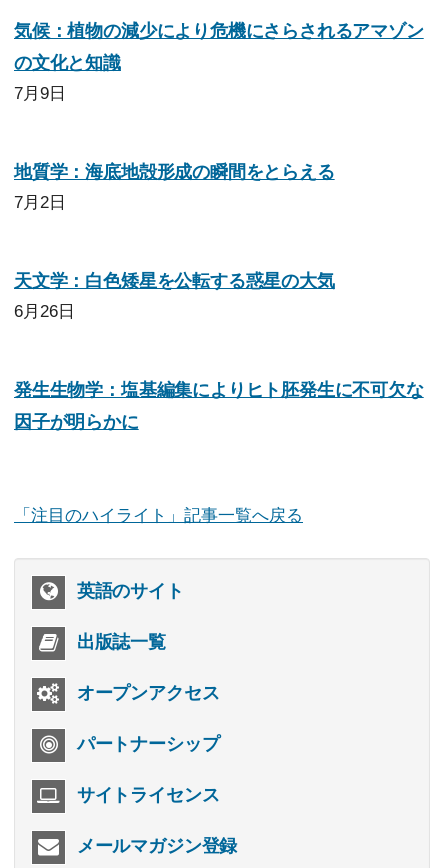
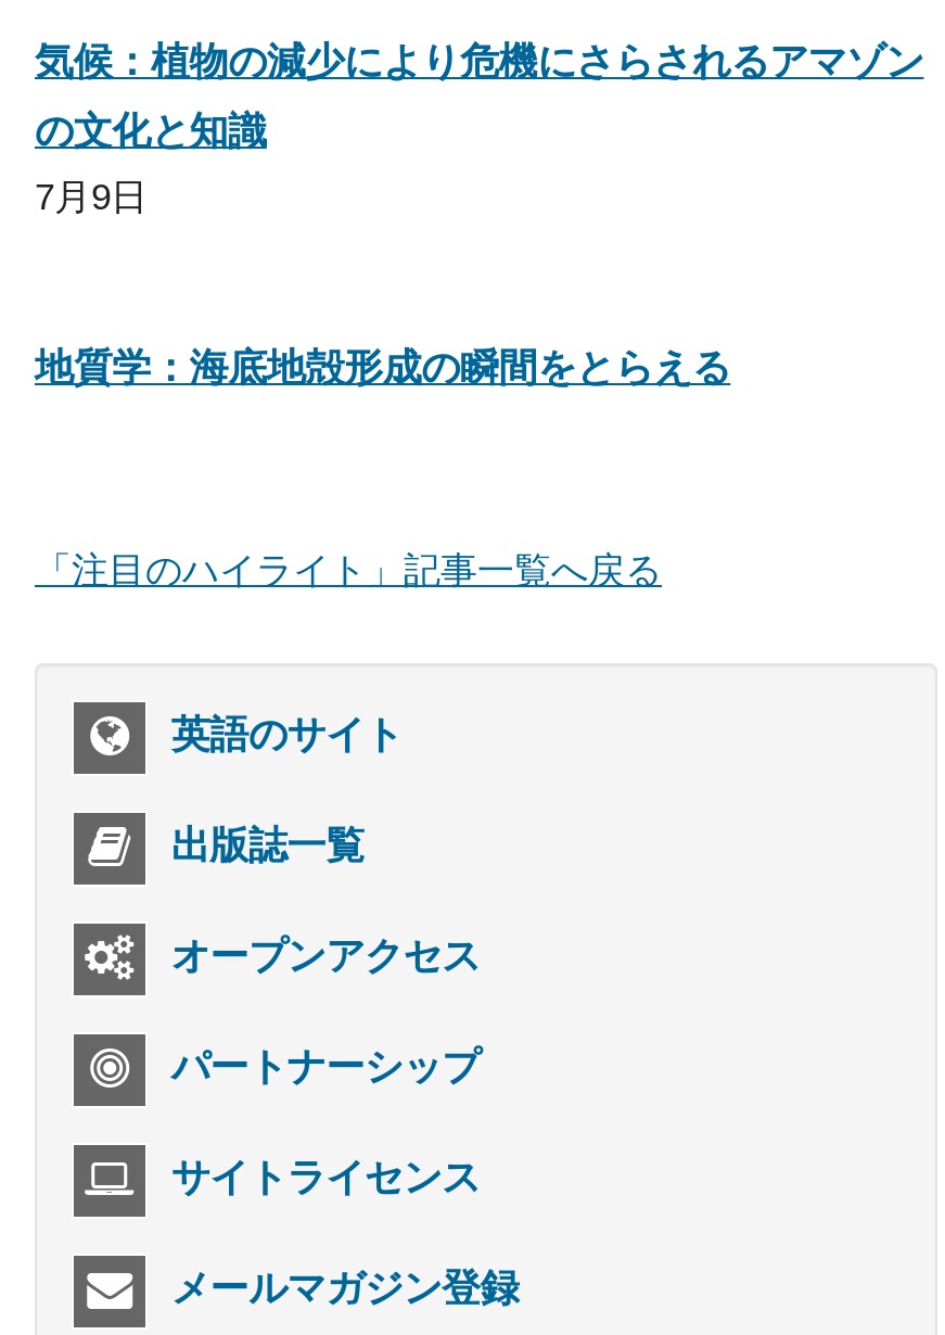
- 7月2日

- 天文学：白色矮星を公転する惑星の大気
- 6月26日

- 発生生物学：塩基編集によりヒト胚発生に不可欠な
- 因子が明らかに
